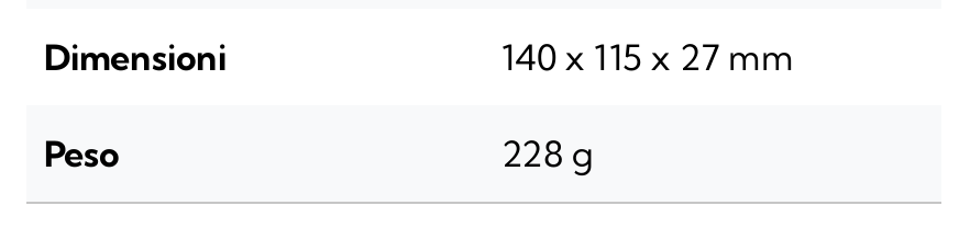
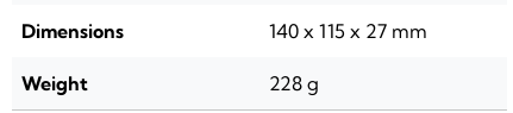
- Dimensioni
+ Dimensions

- Peso
+ Weight
